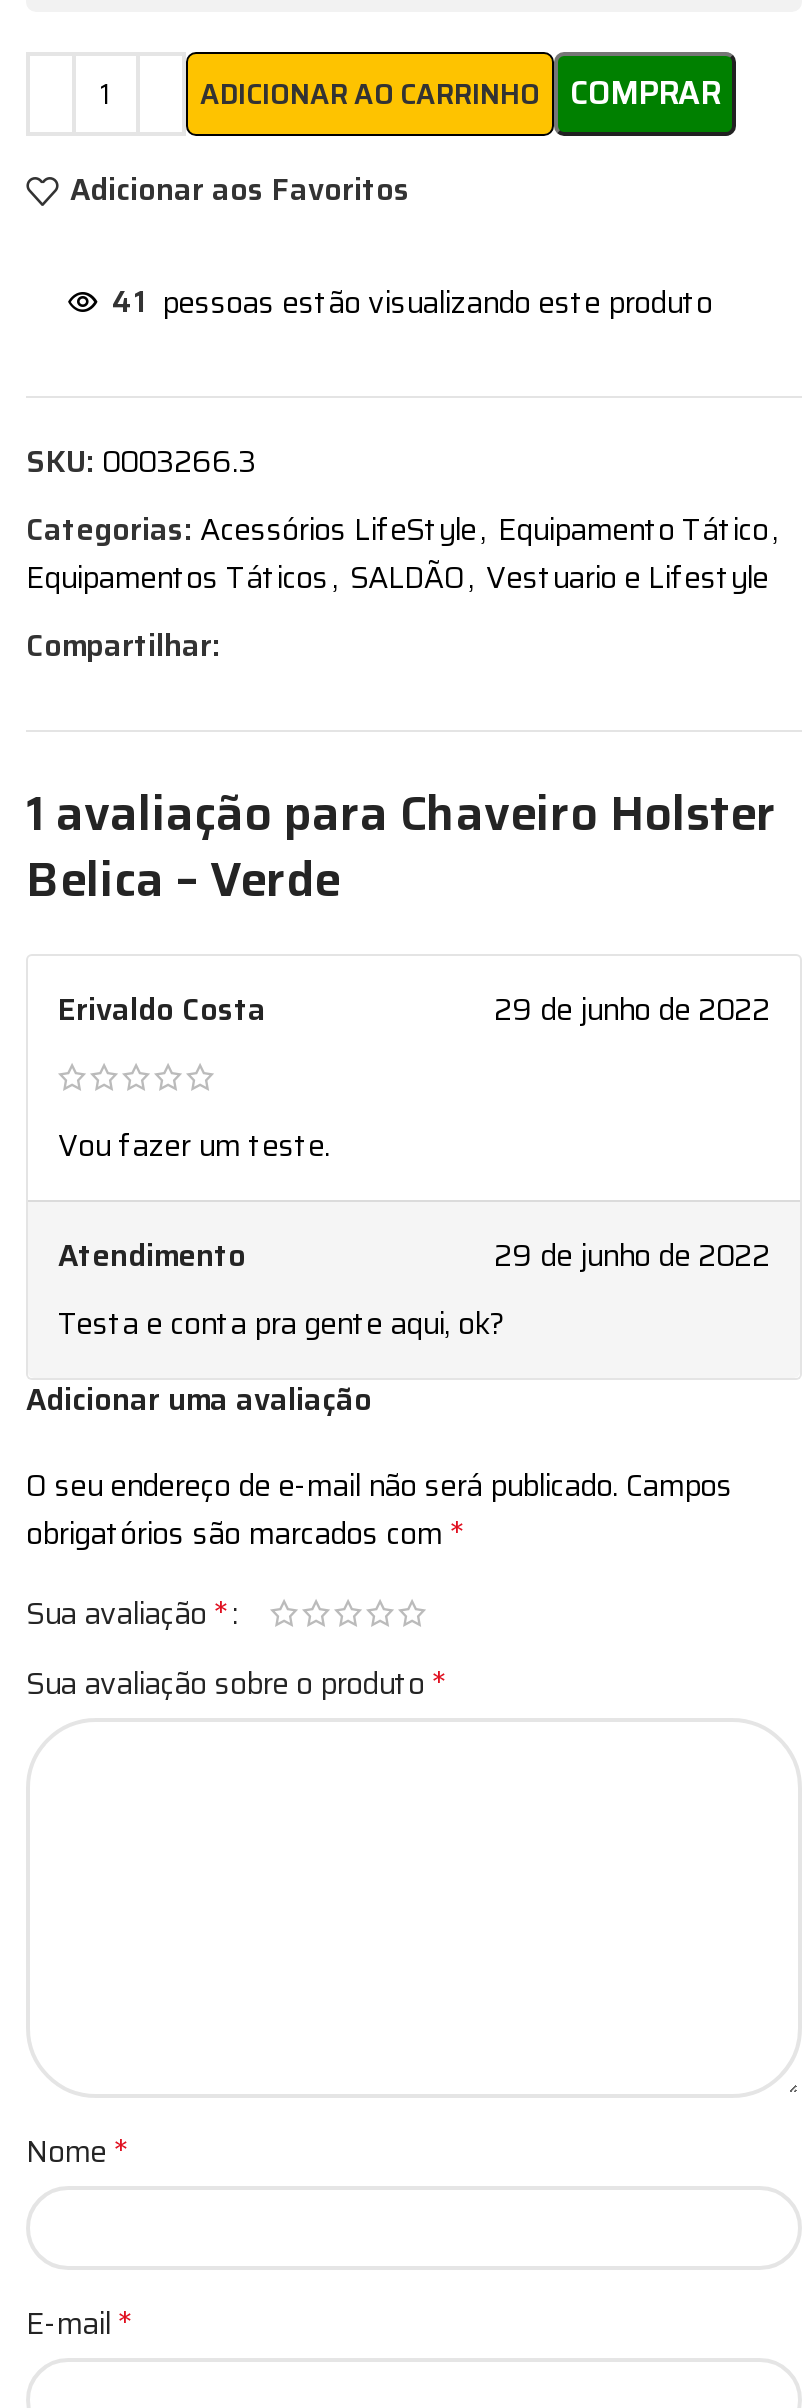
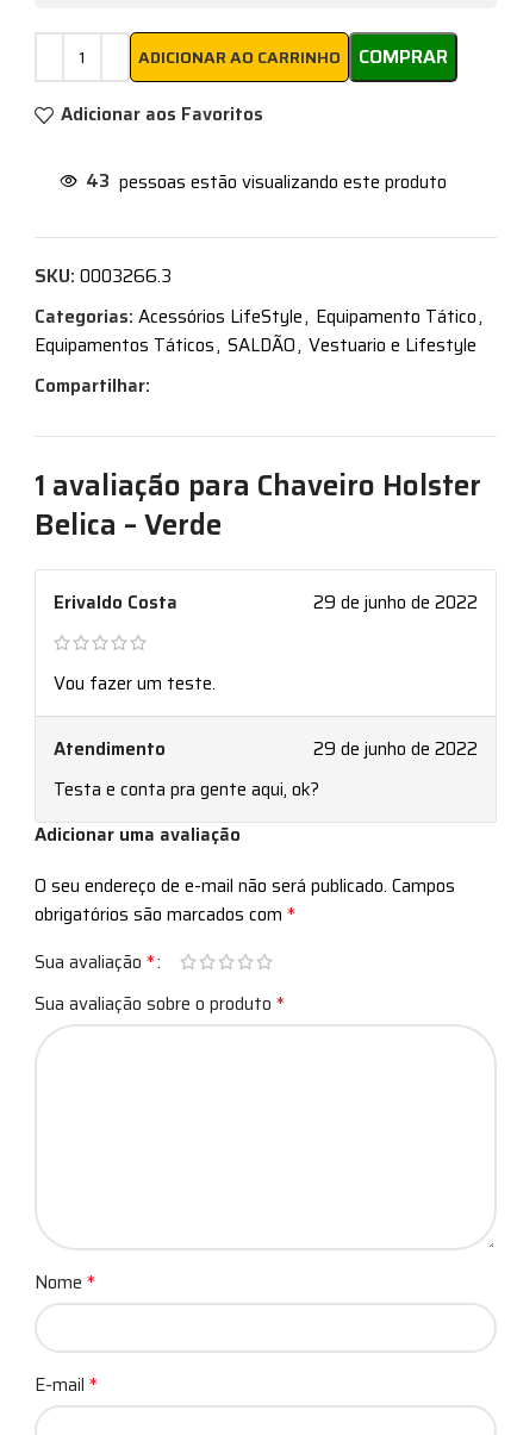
- 41 pessoas estão visualizando este produto
+ 43 pessoas estão visualizando este produto
